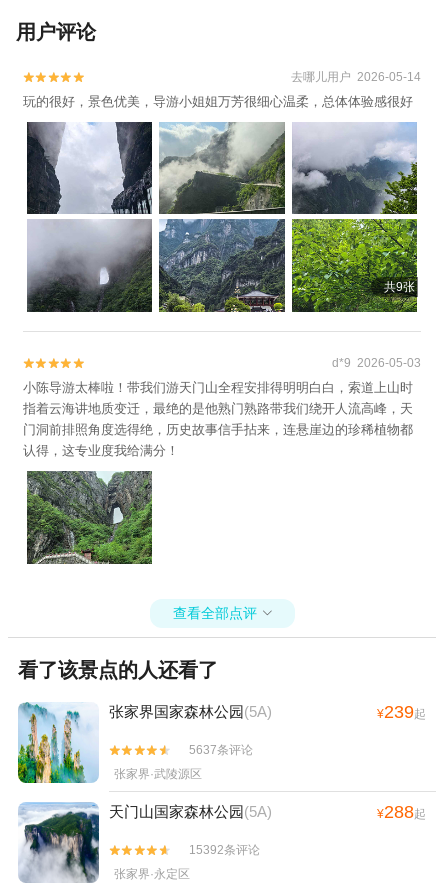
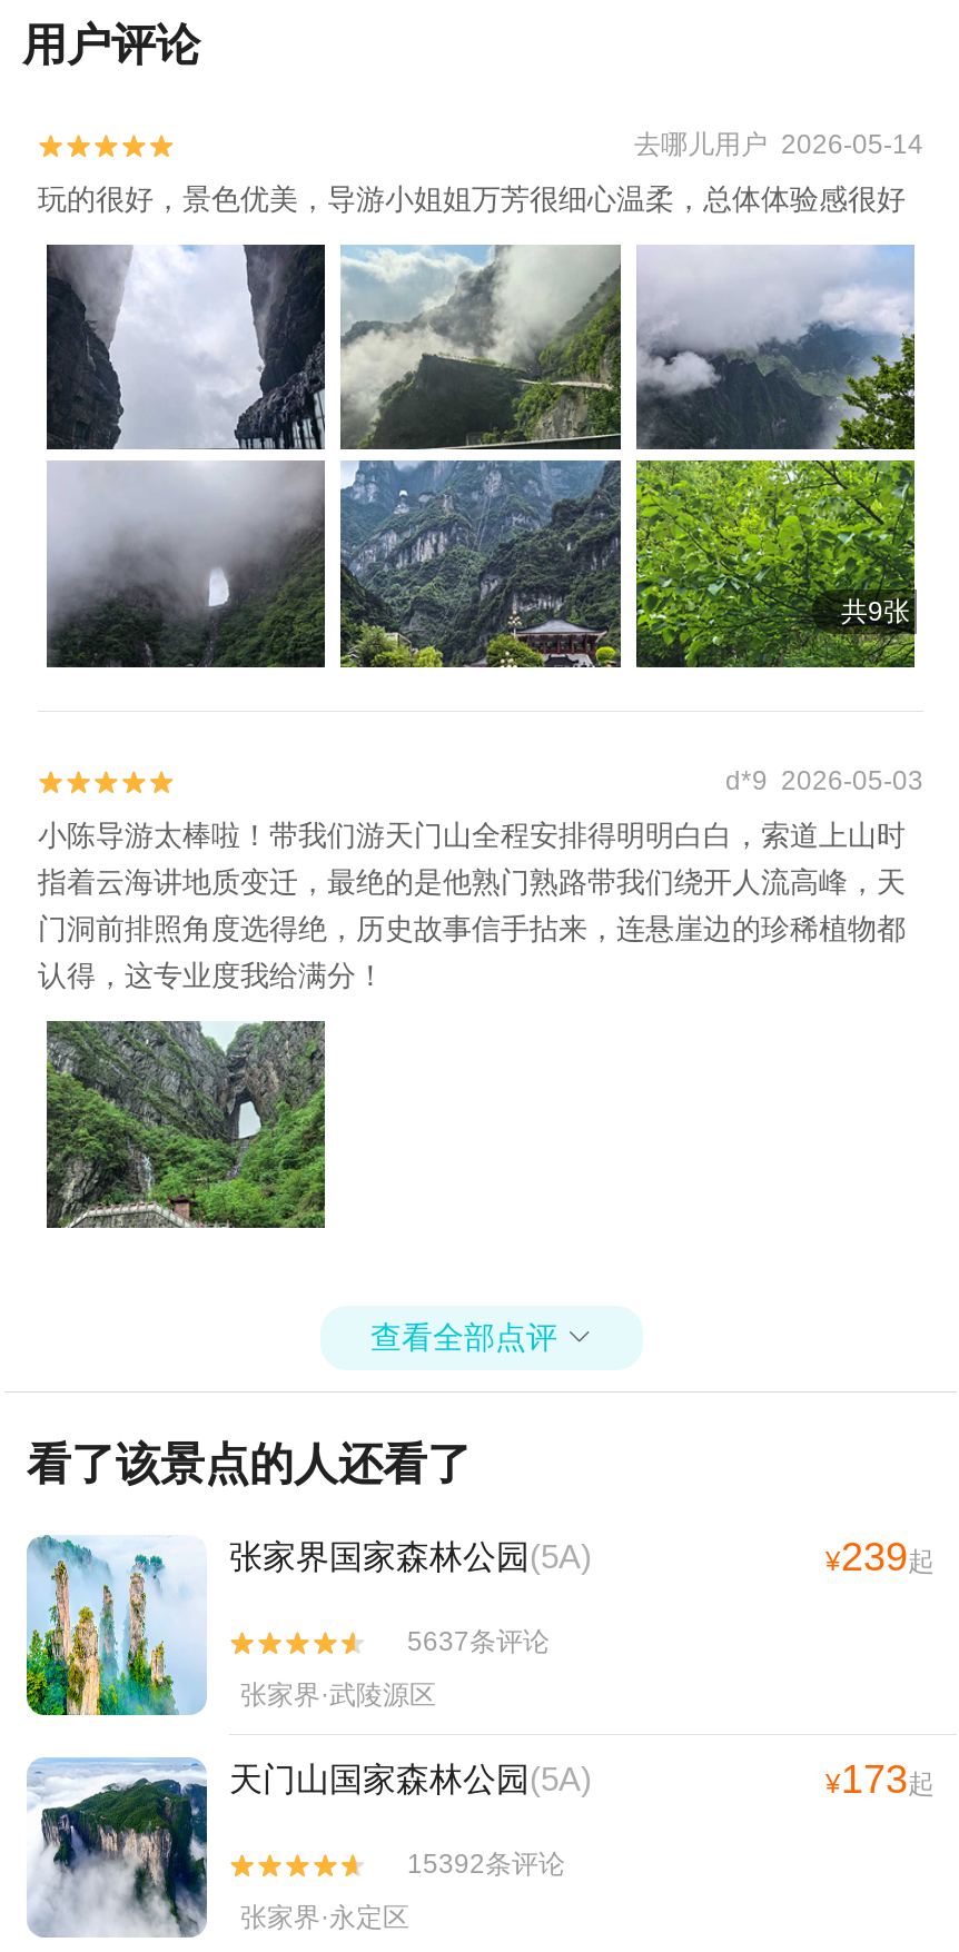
- ¥288起
+ ¥173起
